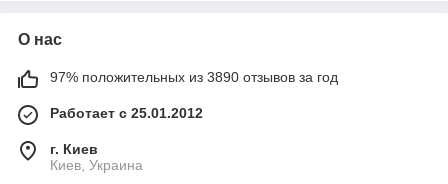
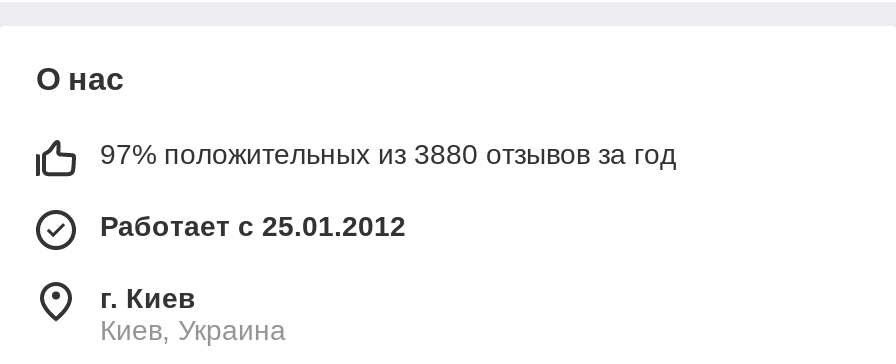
- 97% положительных из 3890 отзывов за год
+ 97% положительных из 3880 отзывов за год
